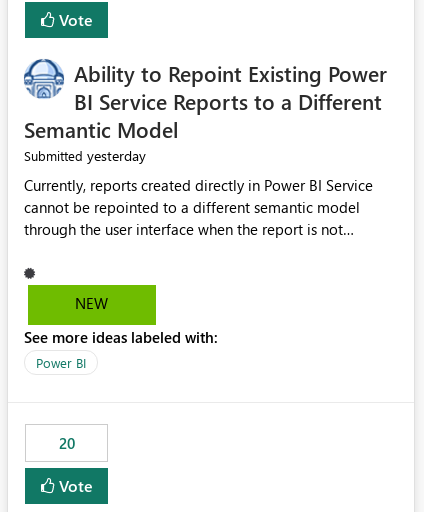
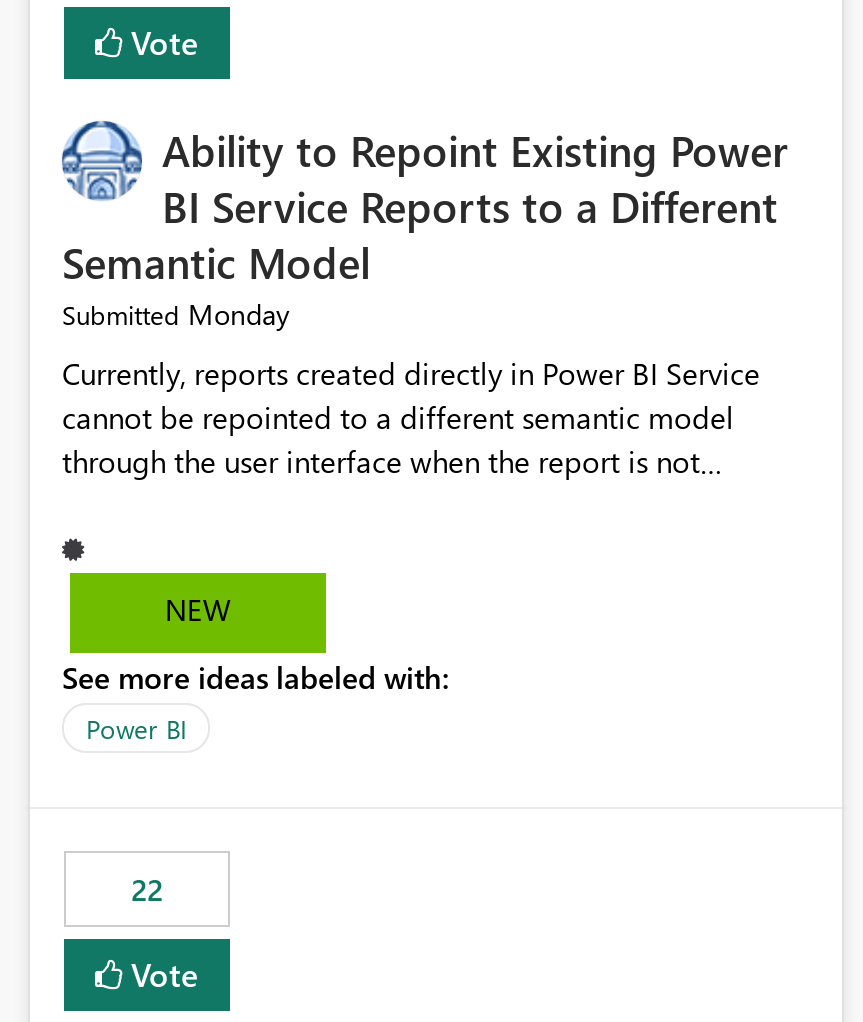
- Submitted yesterday
+ Submitted Monday

- 20
+ 22
